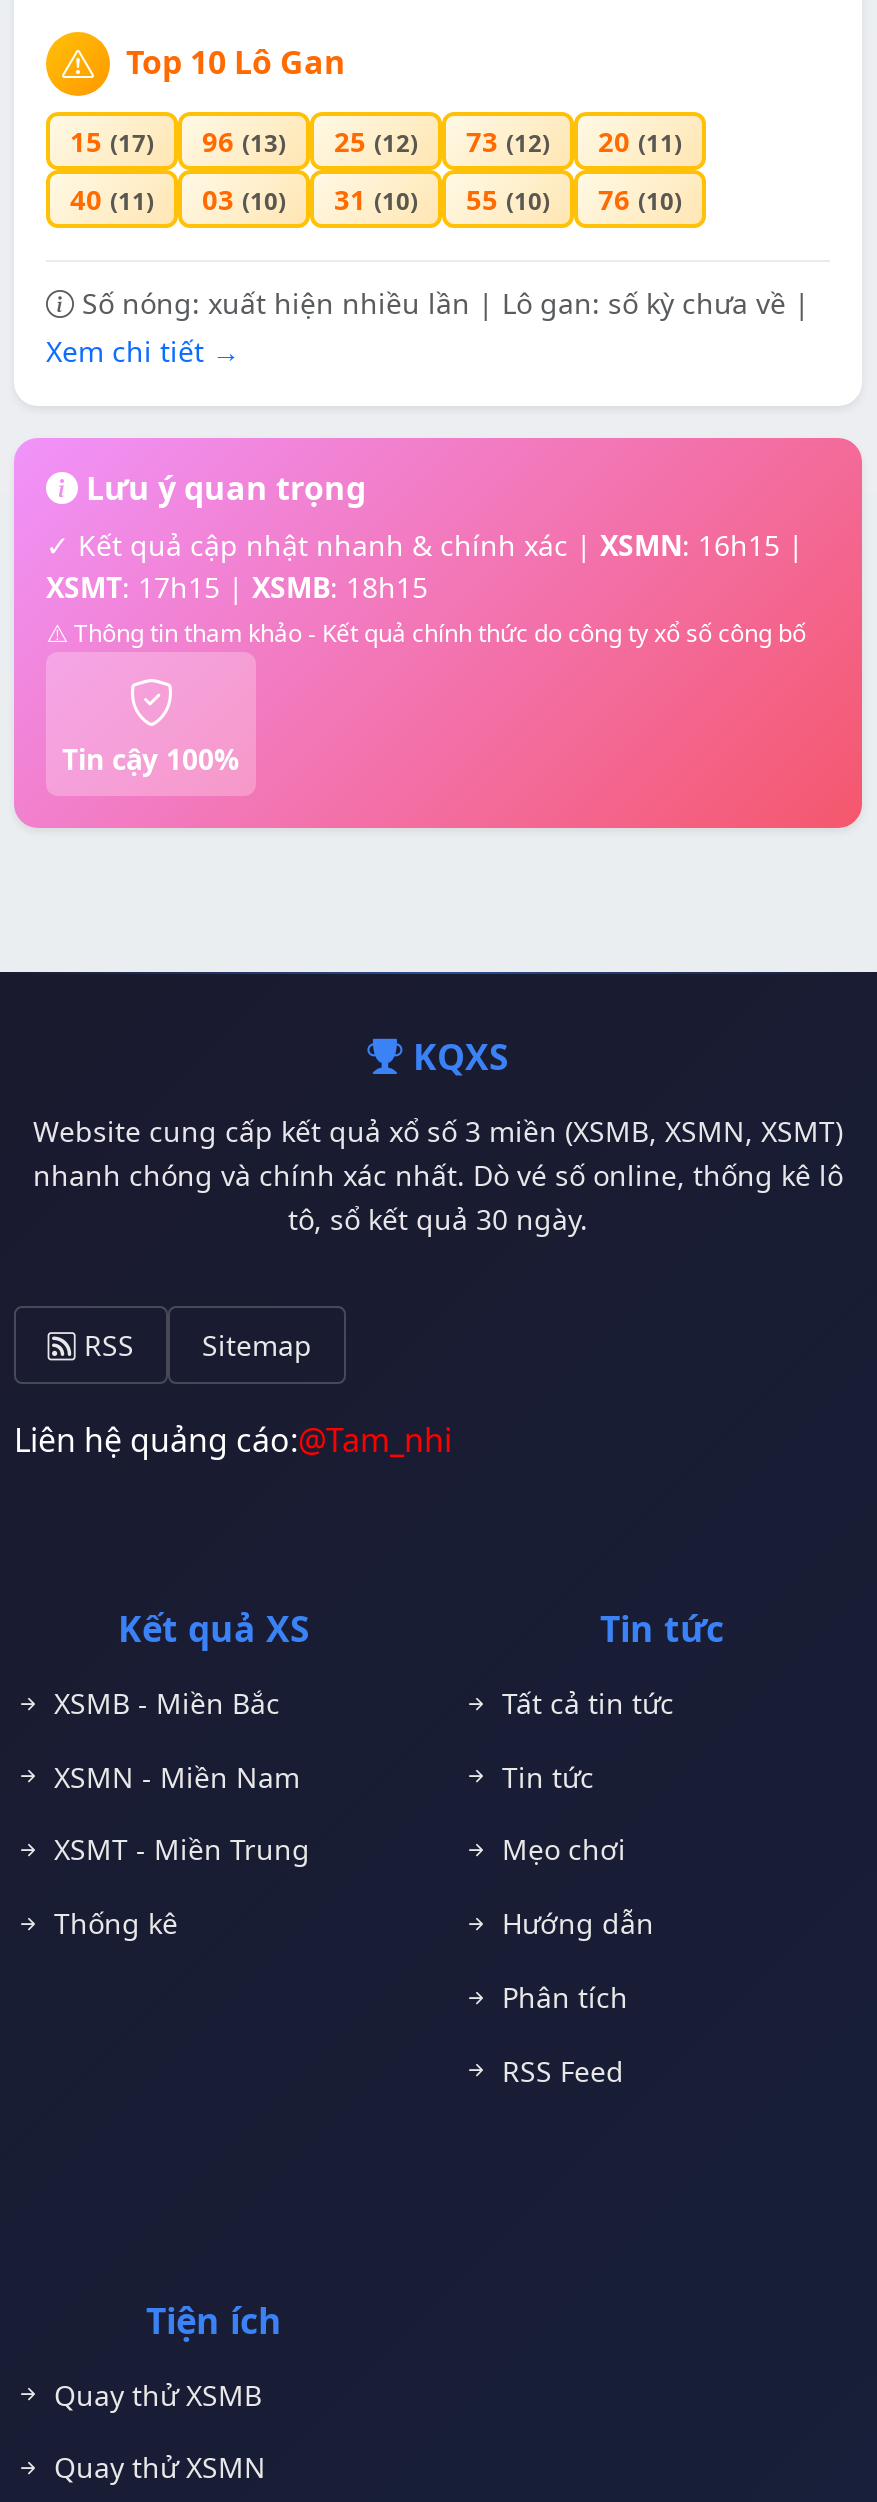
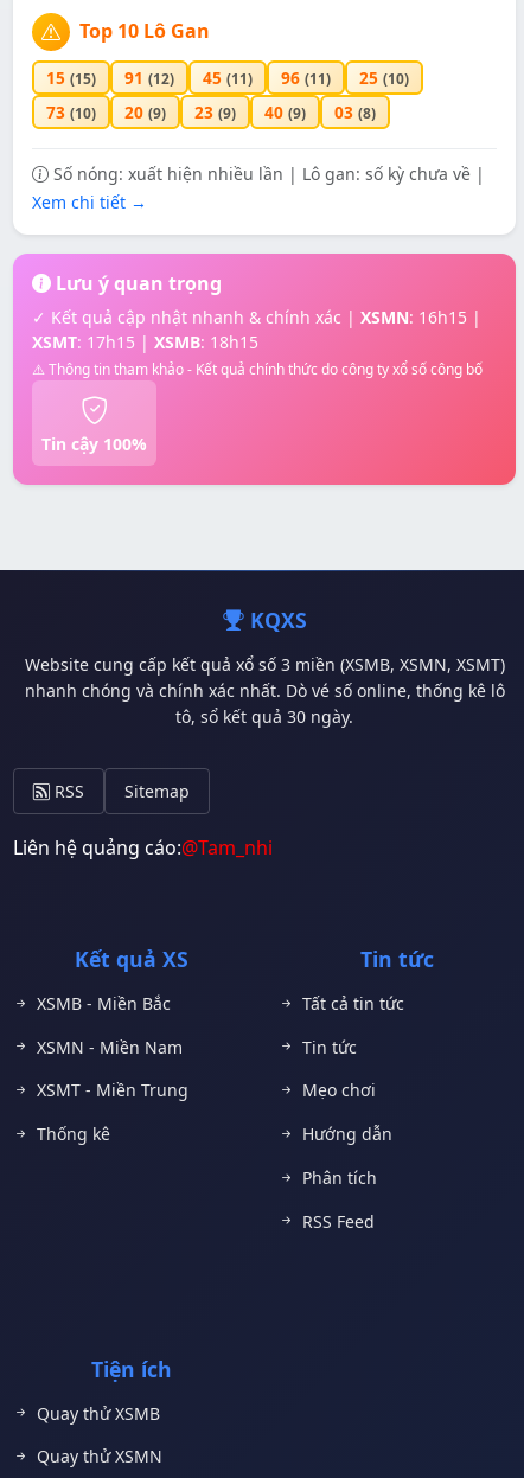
- 15 (17)
+ 15 (15)

- 96 (13)
+ 91 (12)

- 25 (12)
+ 45 (11)

- 73 (12)
+ 96 (11)

- 20 (11)
+ 25 (10)

- 40 (11)
+ 73 (10)

- 03 (10)
+ 20 (9)

- 31 (10)
+ 23 (9)

- 55 (10)
+ 40 (9)

- 76 (10)
+ 03 (8)
